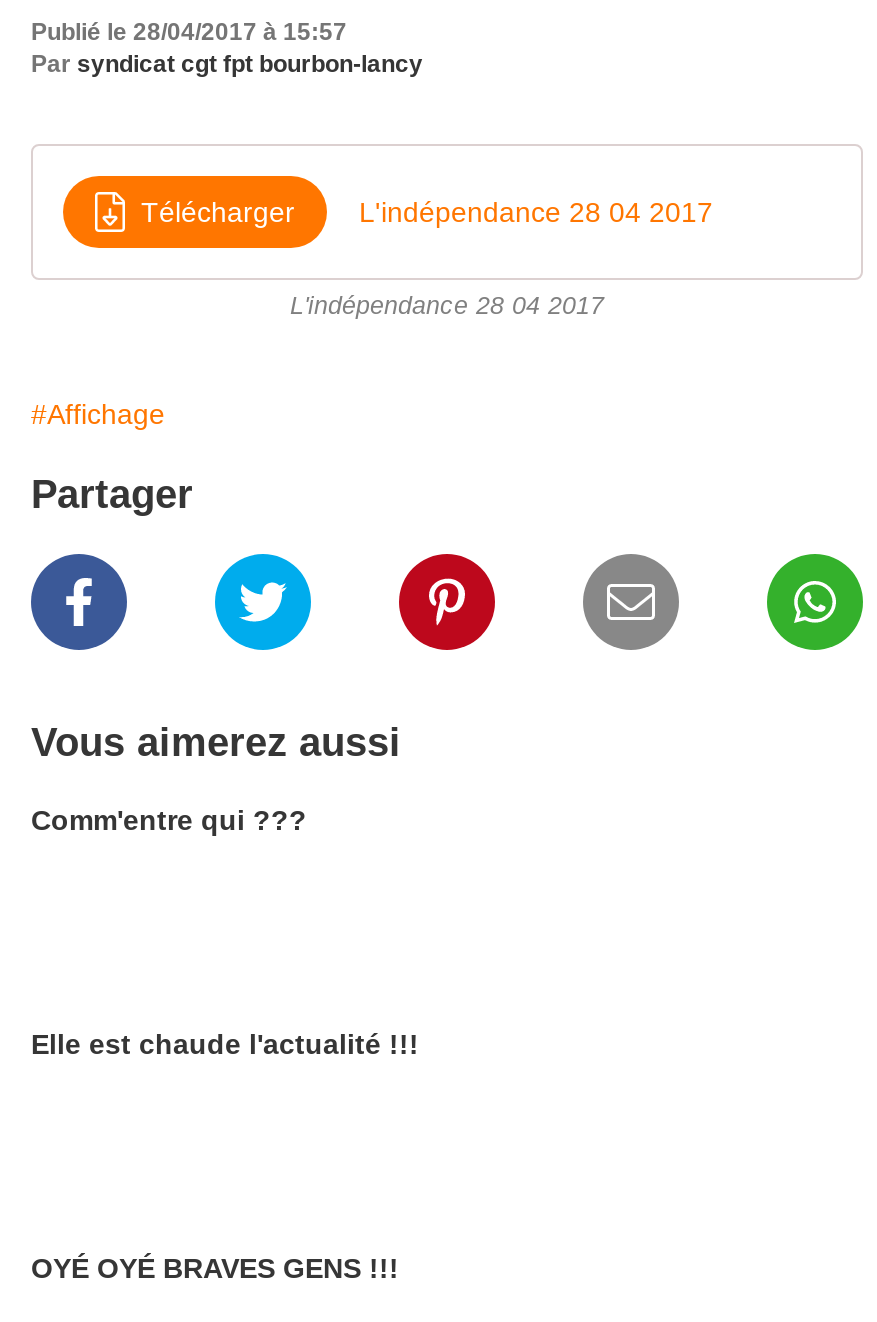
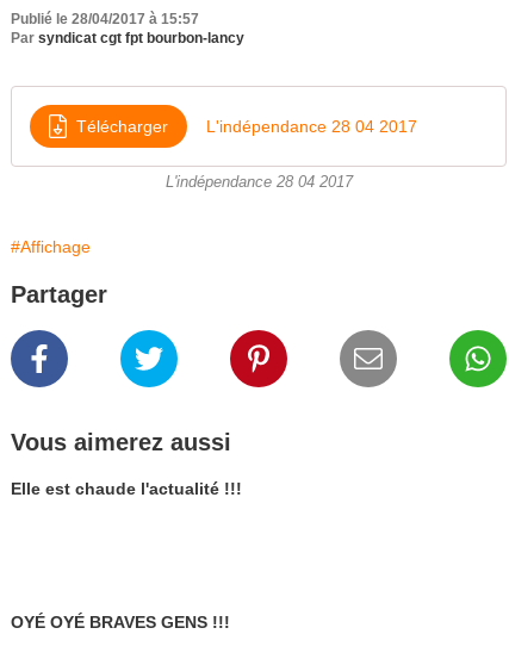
- Comm'entre qui ???
